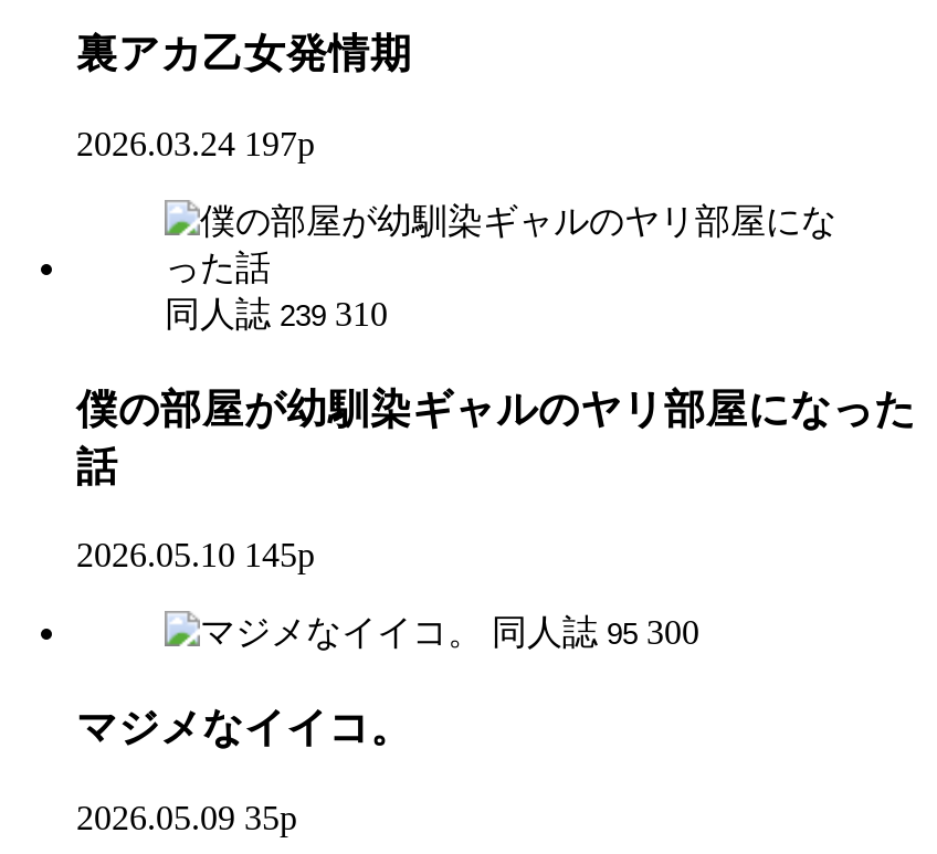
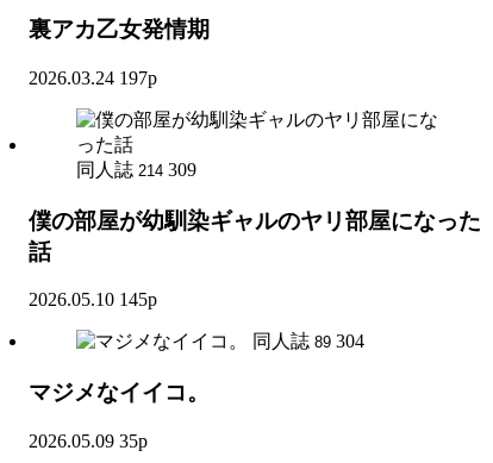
- 同人誌 239 310
+ 同人誌 214 309

- 同人誌 95 300
+ 同人誌 89 304
